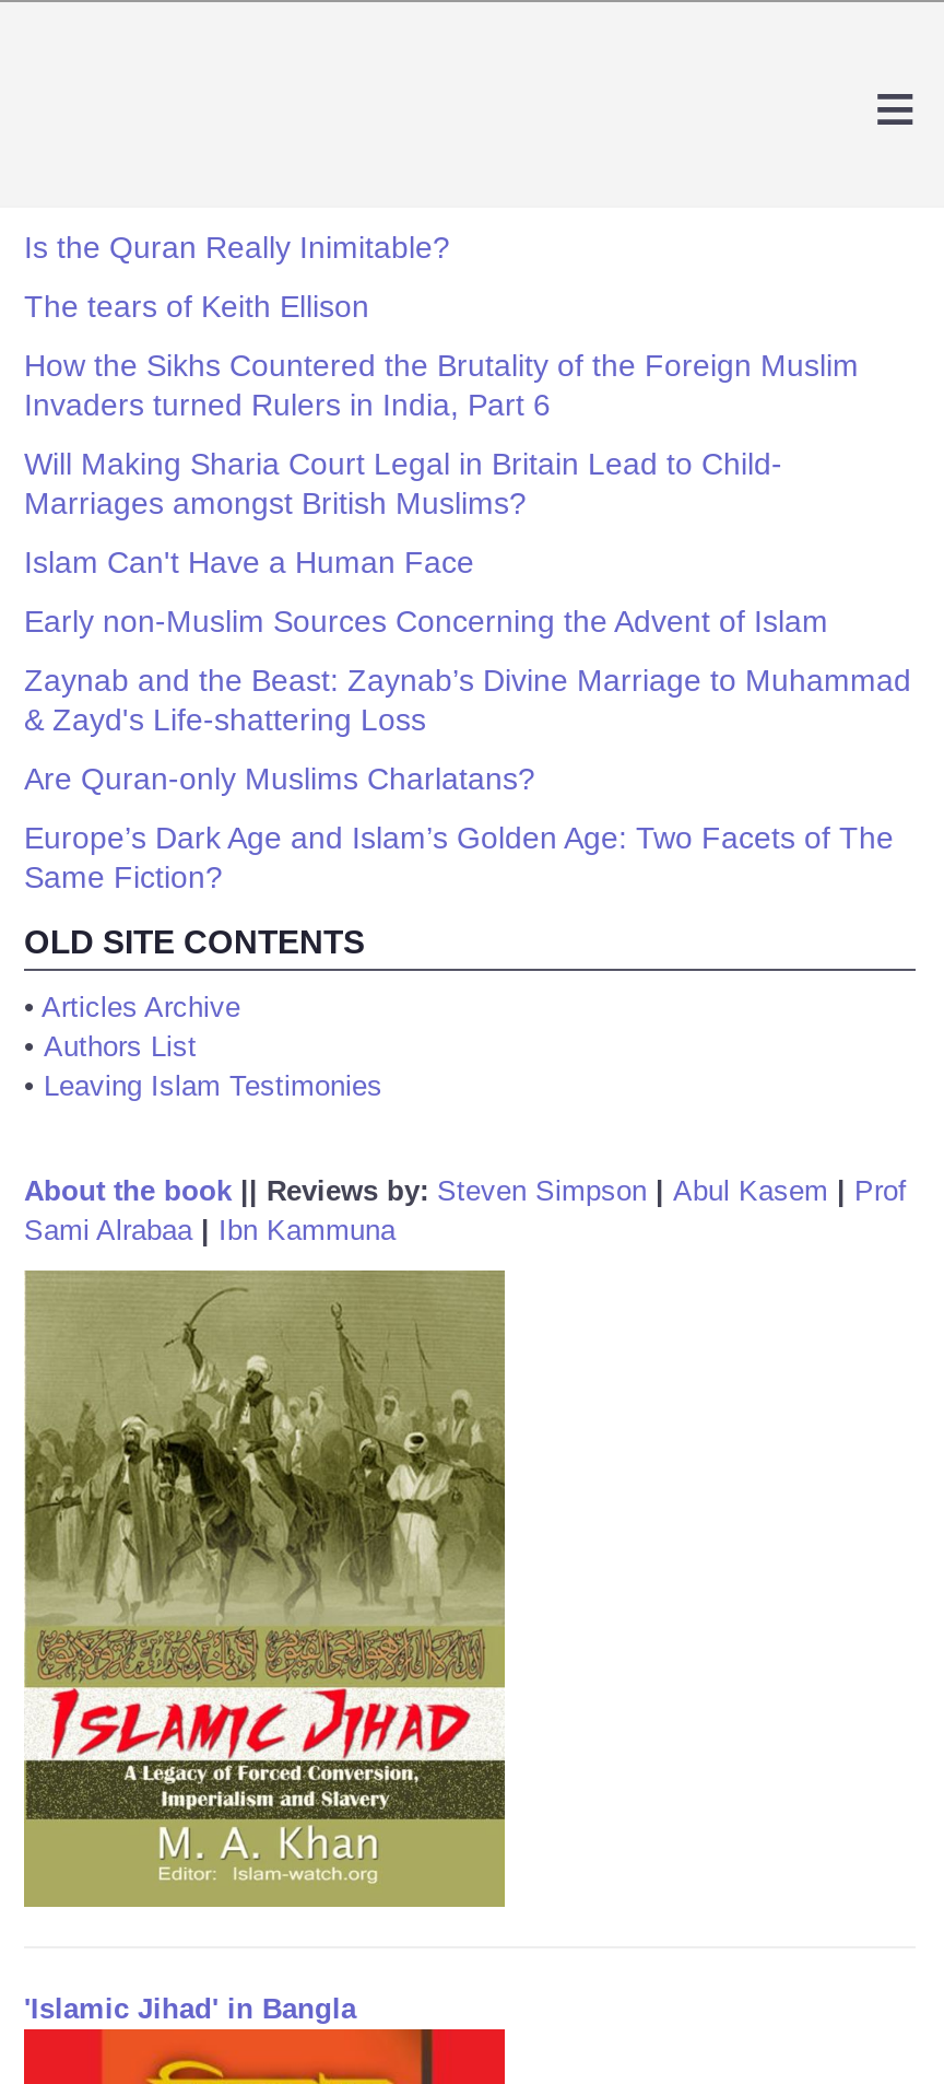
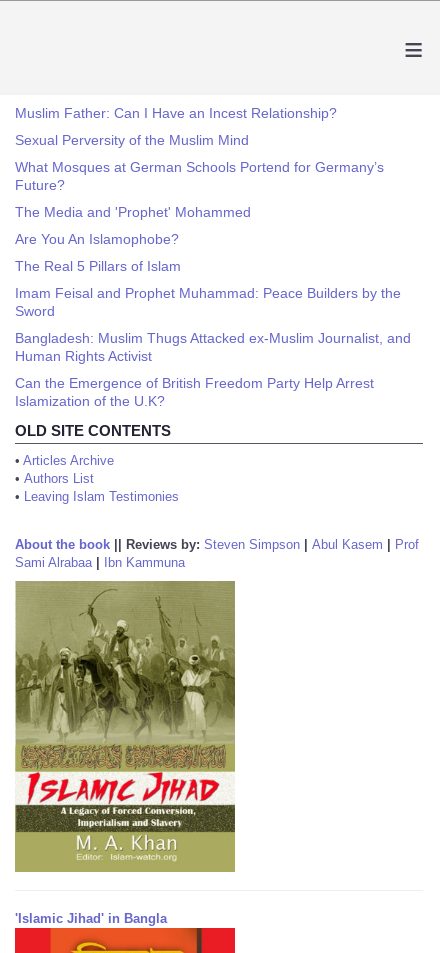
- Is the Quran Really Inimitable?
+ Muslim Father: Can I Have an Incest Relationship?

- The tears of Keith Ellison
+ Sexual Perversity of the Muslim Mind

- How the Sikhs Countered the Brutality of the Foreign Muslim
- Invaders turned Rulers in India, Part 6
+ What Mosques at German Schools Portend for Germany’s
+ Future?

- Will Making Sharia Court Legal in Britain Lead to Child-
- Marriages amongst British Muslims?
+ The Media and 'Prophet' Mohammed

- Islam Can't Have a Human Face
+ Are You An Islamophobe?

- Early non-Muslim Sources Concerning the Advent of Islam
+ The Real 5 Pillars of Islam

- Zaynab and the Beast: Zaynab’s Divine Marriage to Muhammad
- & Zayd's Life-shattering Loss
+ Imam Feisal and Prophet Muhammad: Peace Builders by the
+ Sword

- Are Quran-only Muslims Charlatans?
+ Bangladesh: Muslim Thugs Attacked ex-Muslim Journalist, and
+ Human Rights Activist

- Europe’s Dark Age and Islam’s Golden Age: Two Facets of The
- Same Fiction?
+ Can the Emergence of British Freedom Party Help Arrest
+ Islamization of the U.K?
